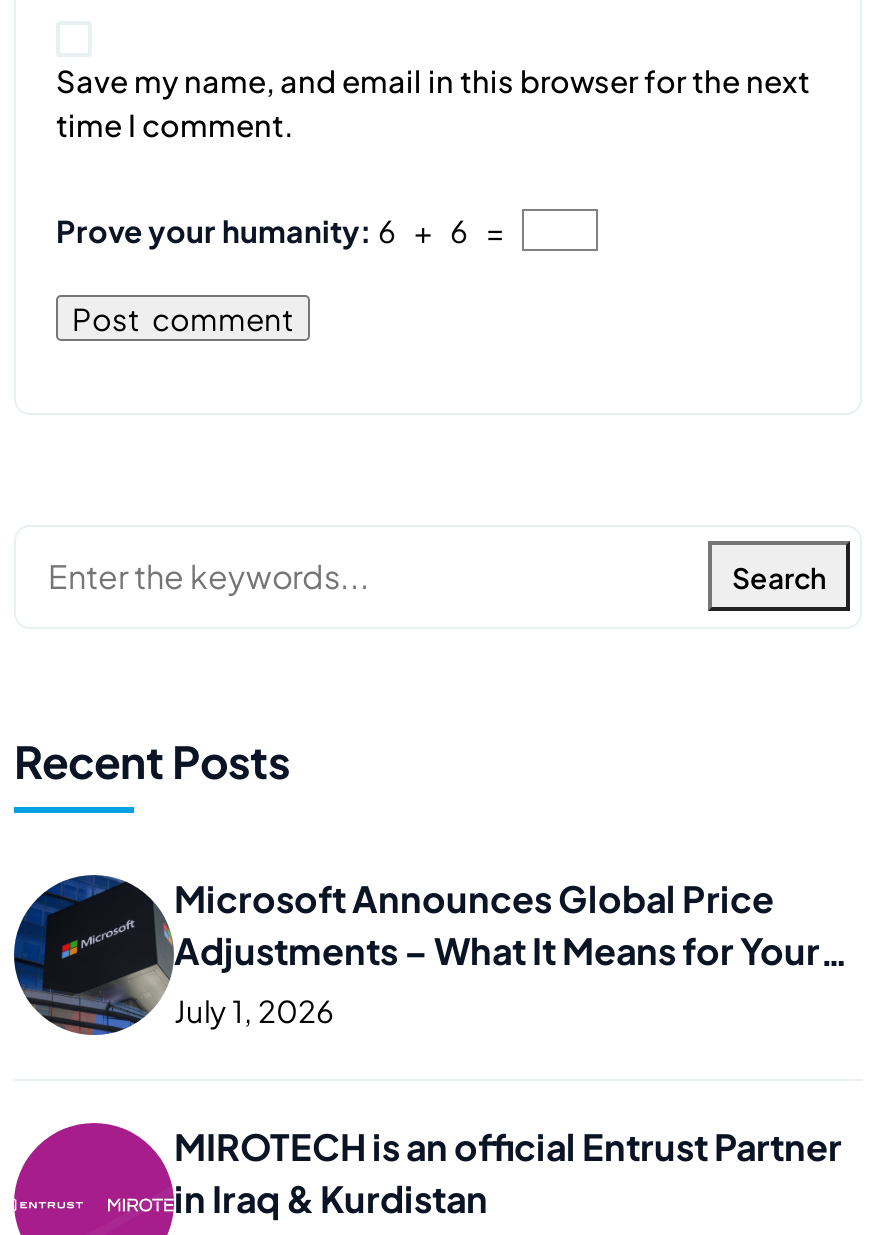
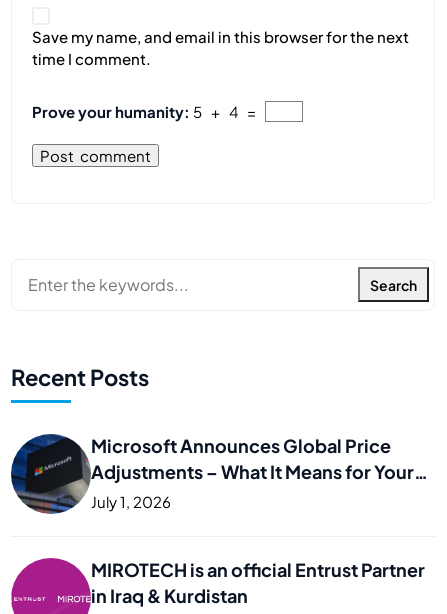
- Prove your humanity: 6 + 6 =
+ Prove your humanity: 5 + 4 =
